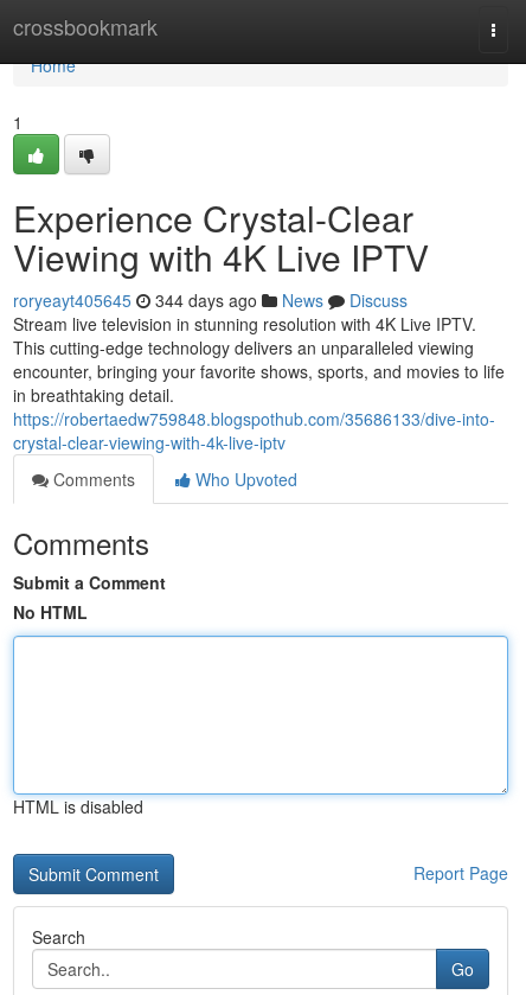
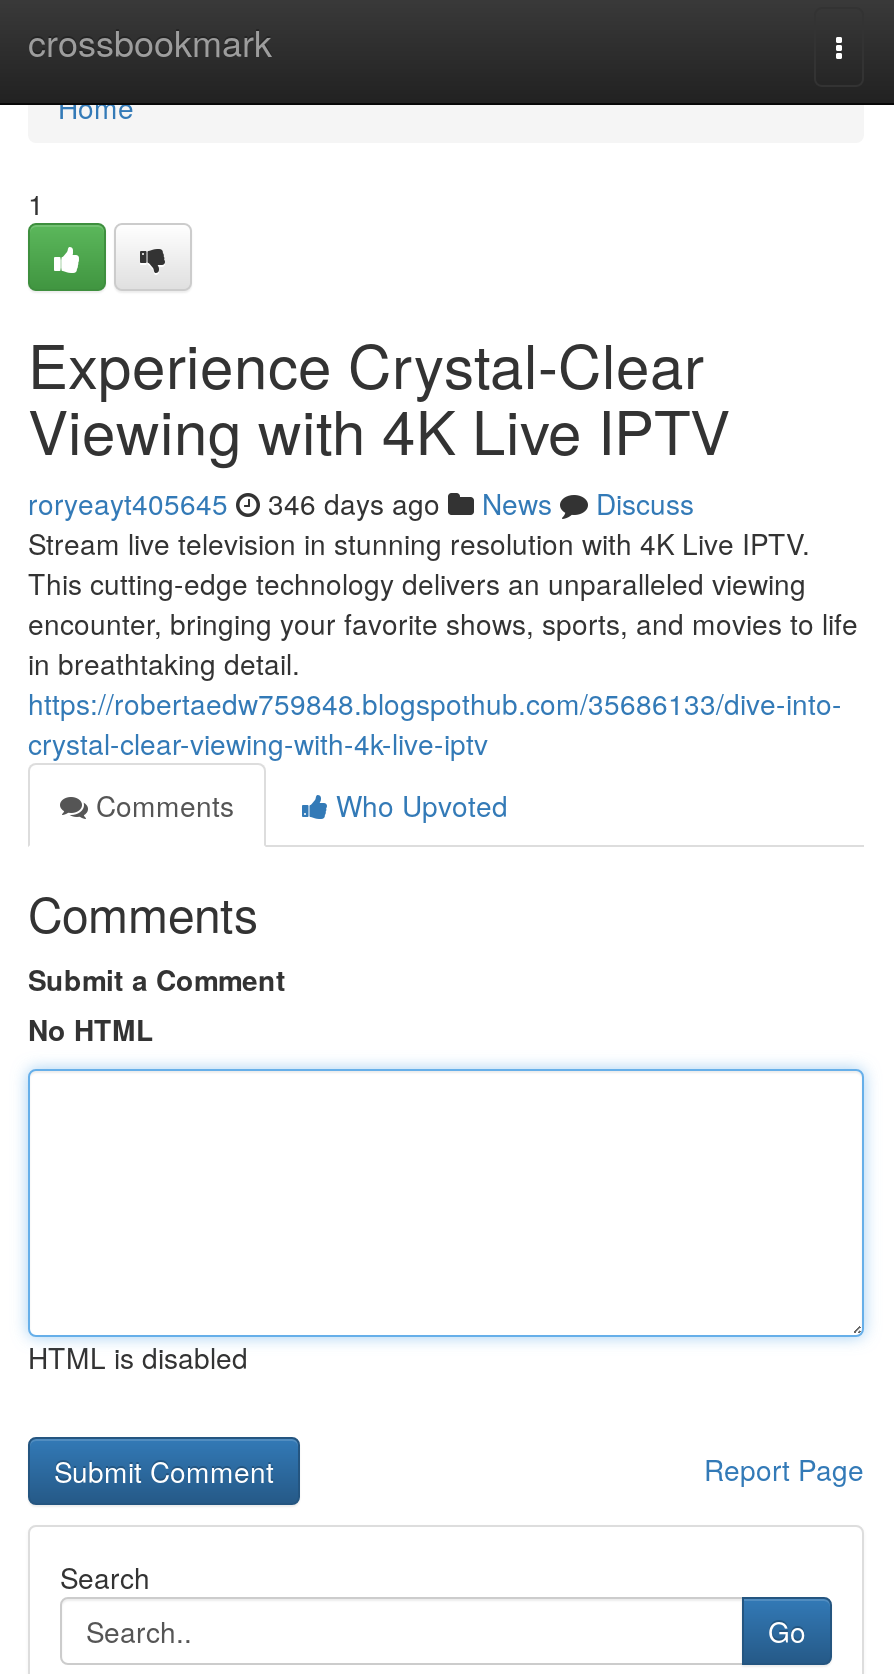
- roryeayt405645 344 days ago News Discuss
+ roryeayt405645 346 days ago News Discuss
